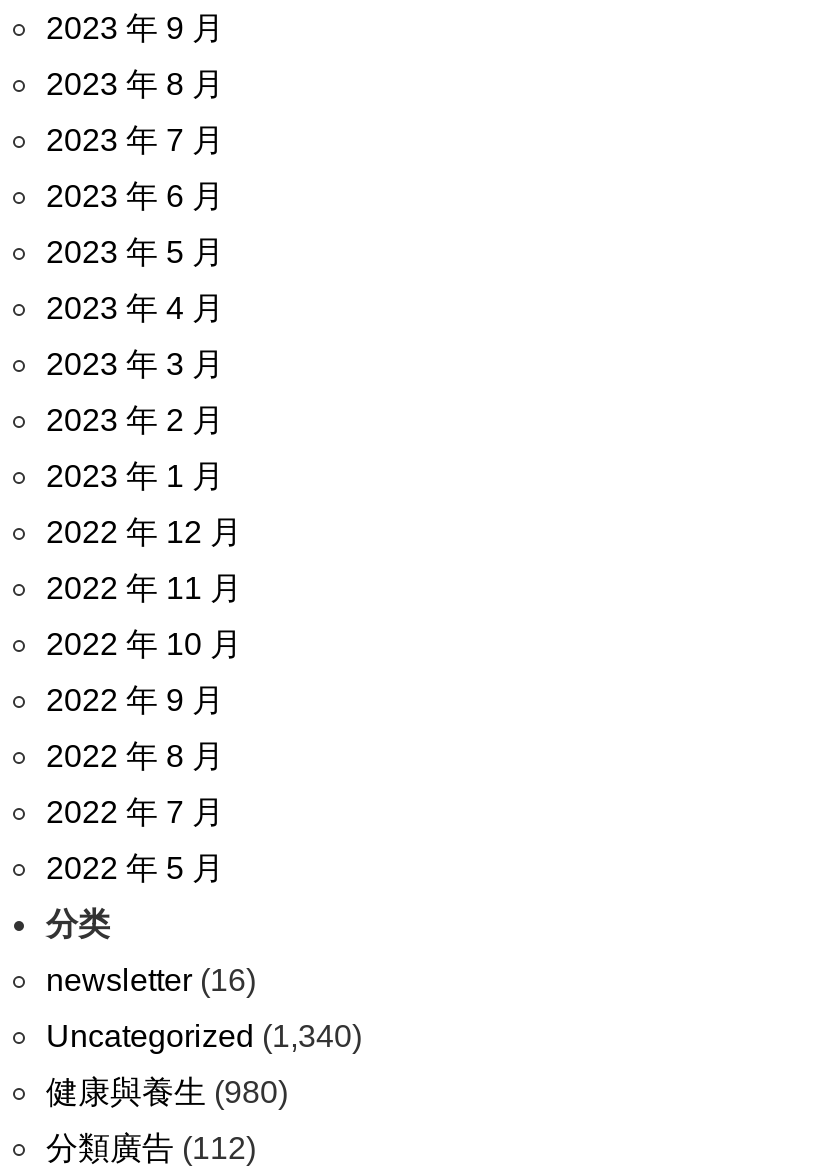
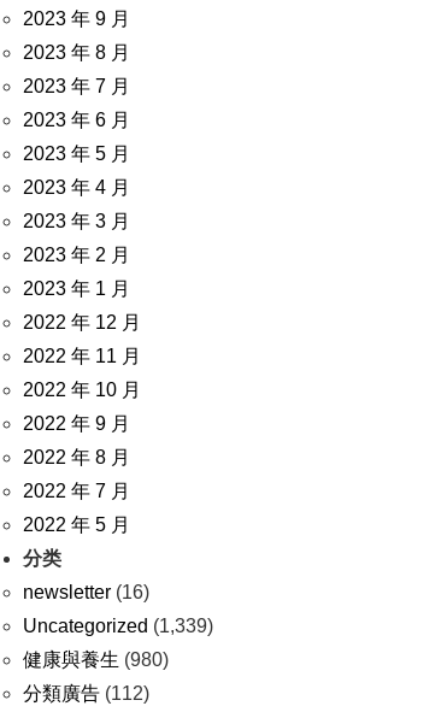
- Uncategorized (1,340)
+ Uncategorized (1,339)
